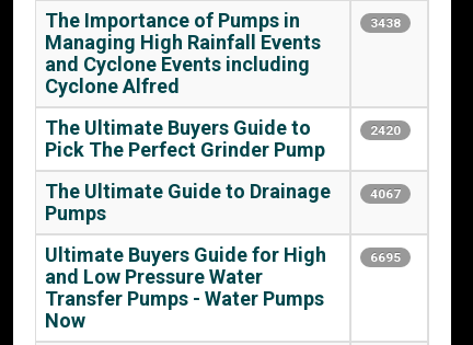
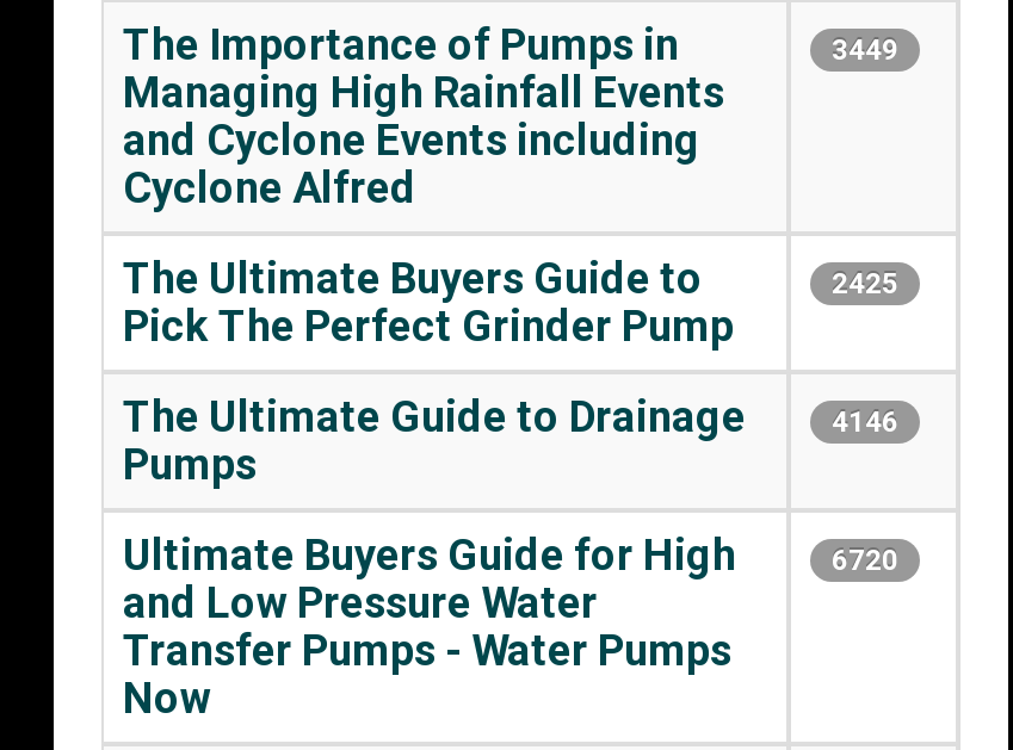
- 3438
+ 3449

- 2420
+ 2425

- 4067
+ 4146

- 6695
+ 6720
